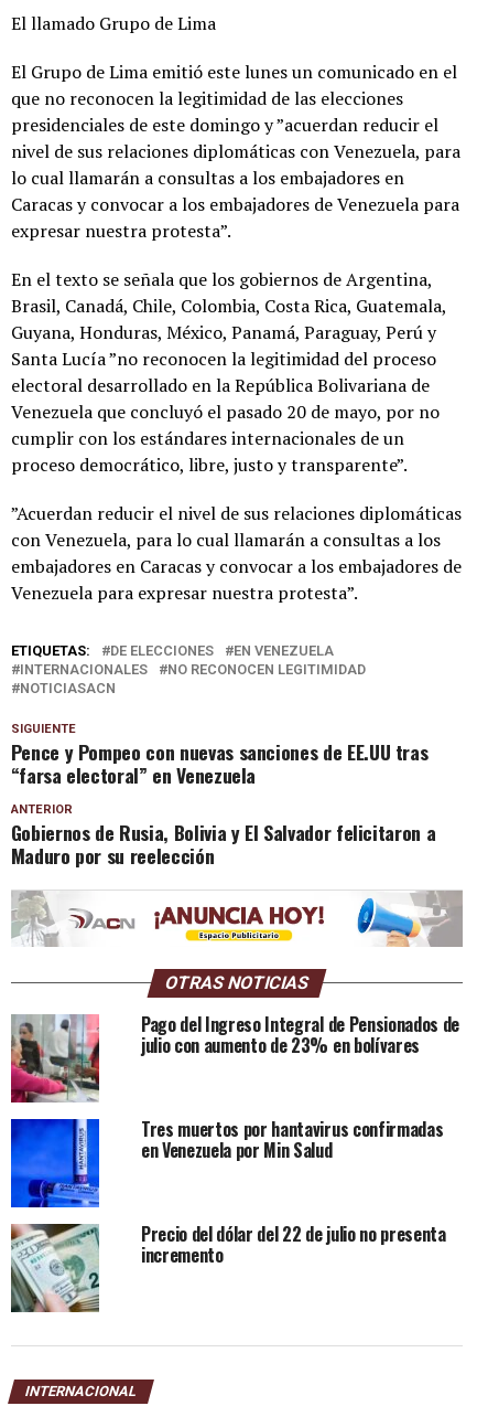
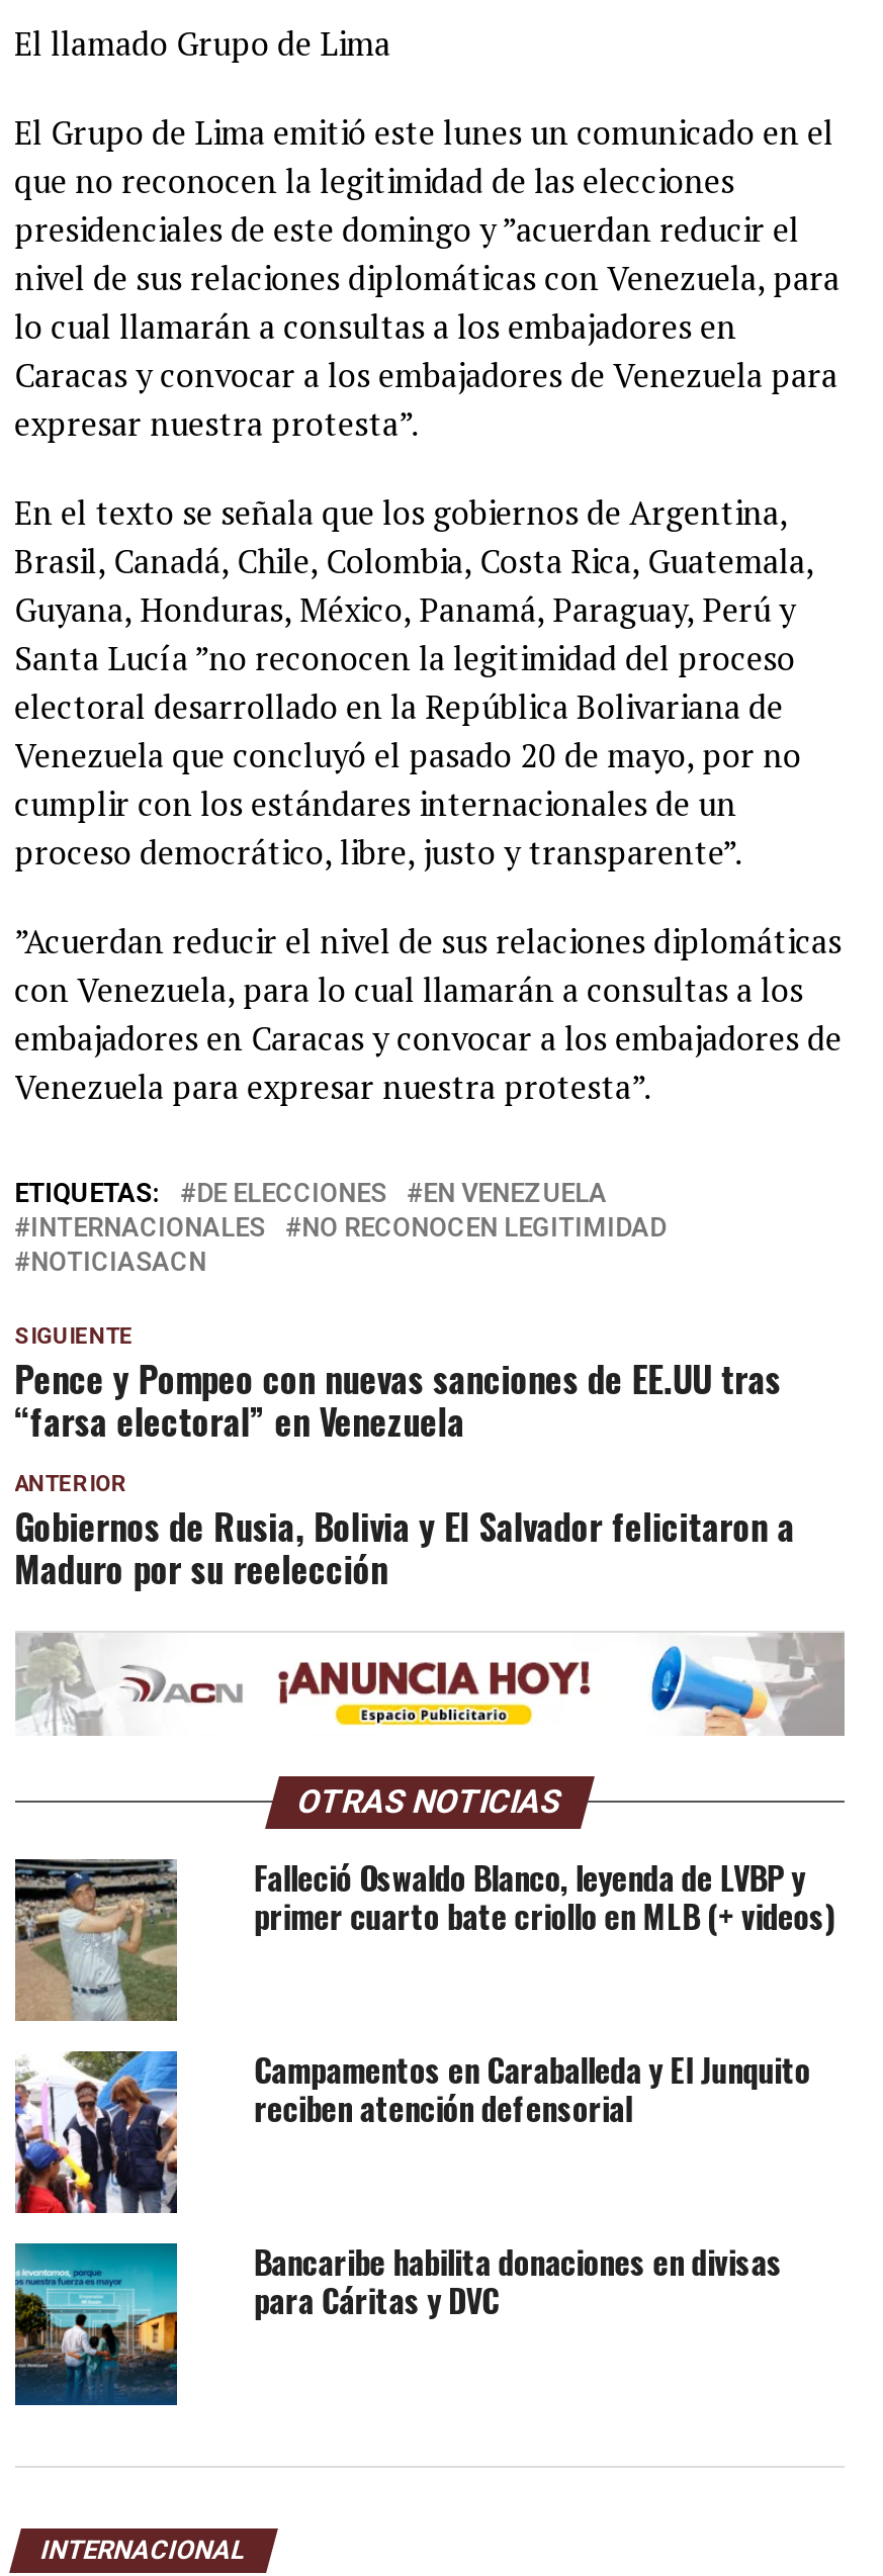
- [image]
- Pago del Ingreso Integral de Pensionados de
- julio con aumento de 23% en bolívares
+ [image]
+ Falleció Oswaldo Blanco, leyenda de LVBP y
+ primer cuarto bate criollo en MLB (+ videos)

- [image]
- Tres muertos por hantavirus confirmadas
- en Venezuela por Min Salud
+ [image]
+ Campamentos en Caraballeda y El Junquito
+ reciben atención defensorial

- [image]
- Precio del dólar del 22 de julio no presenta
- incremento
+ [image]
+ Bancaribe habilita donaciones en divisas
+ para Cáritas y DVC
